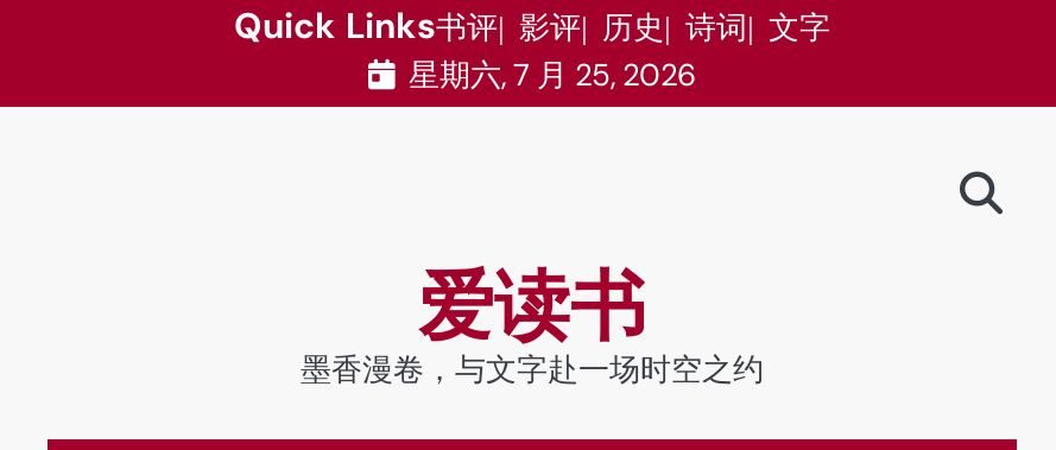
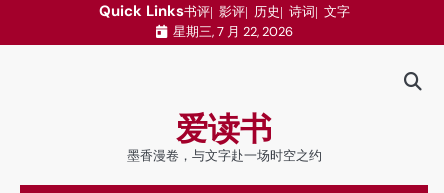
- 星期六, 7 月 25, 2026
+ 星期三, 7 月 22, 2026
